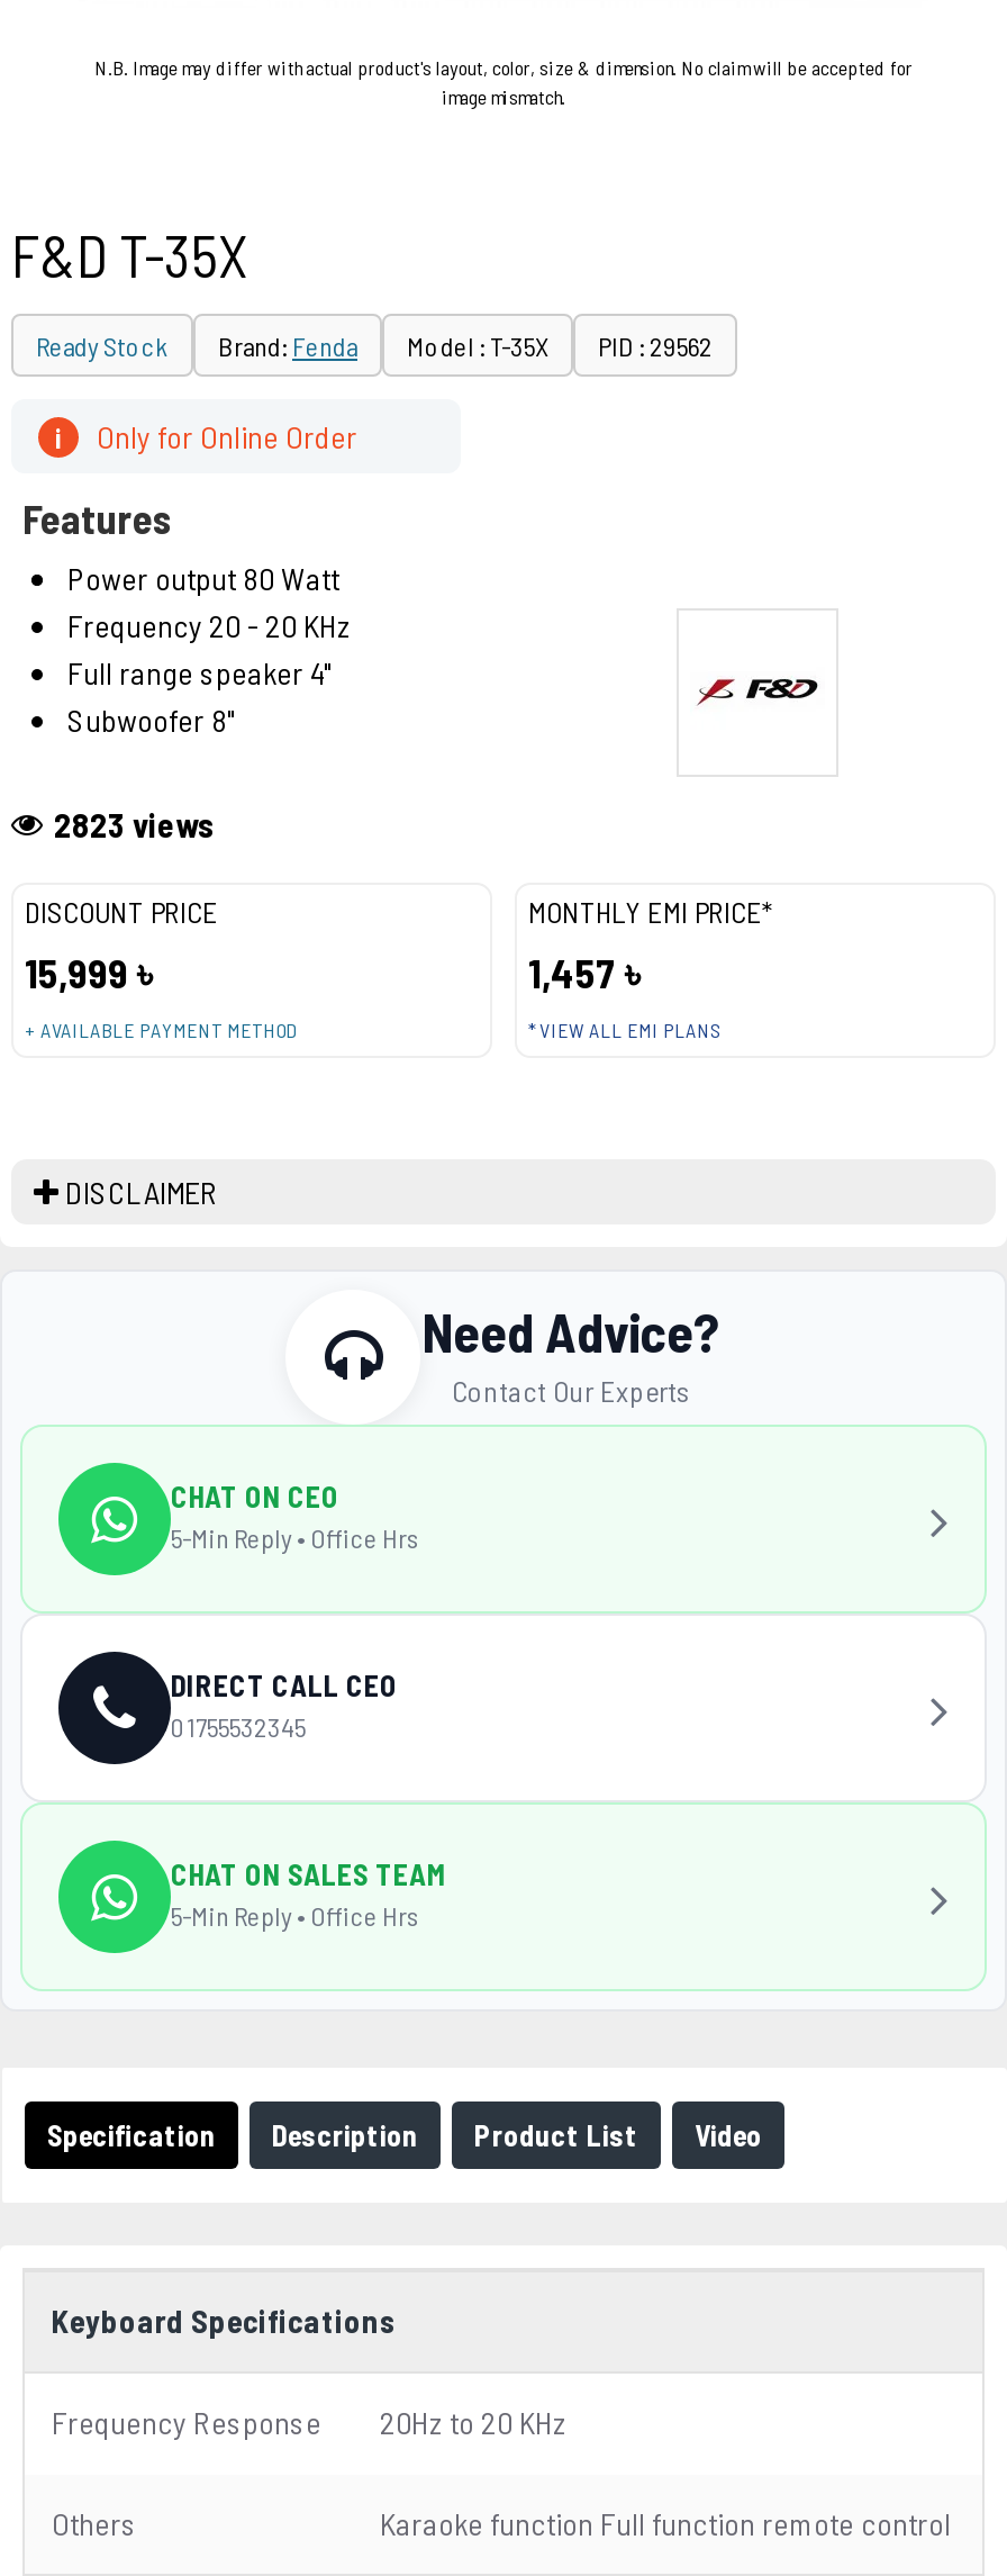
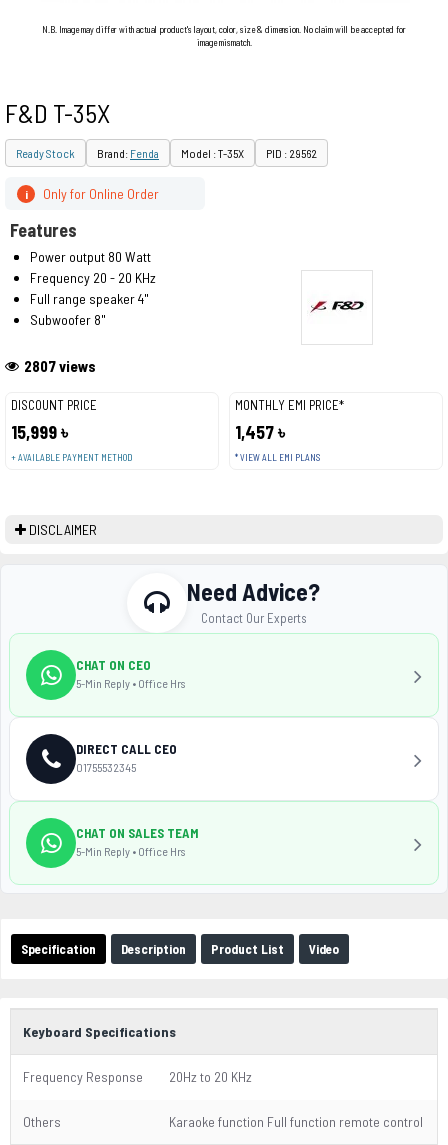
- 2823 views
+ 2807 views
